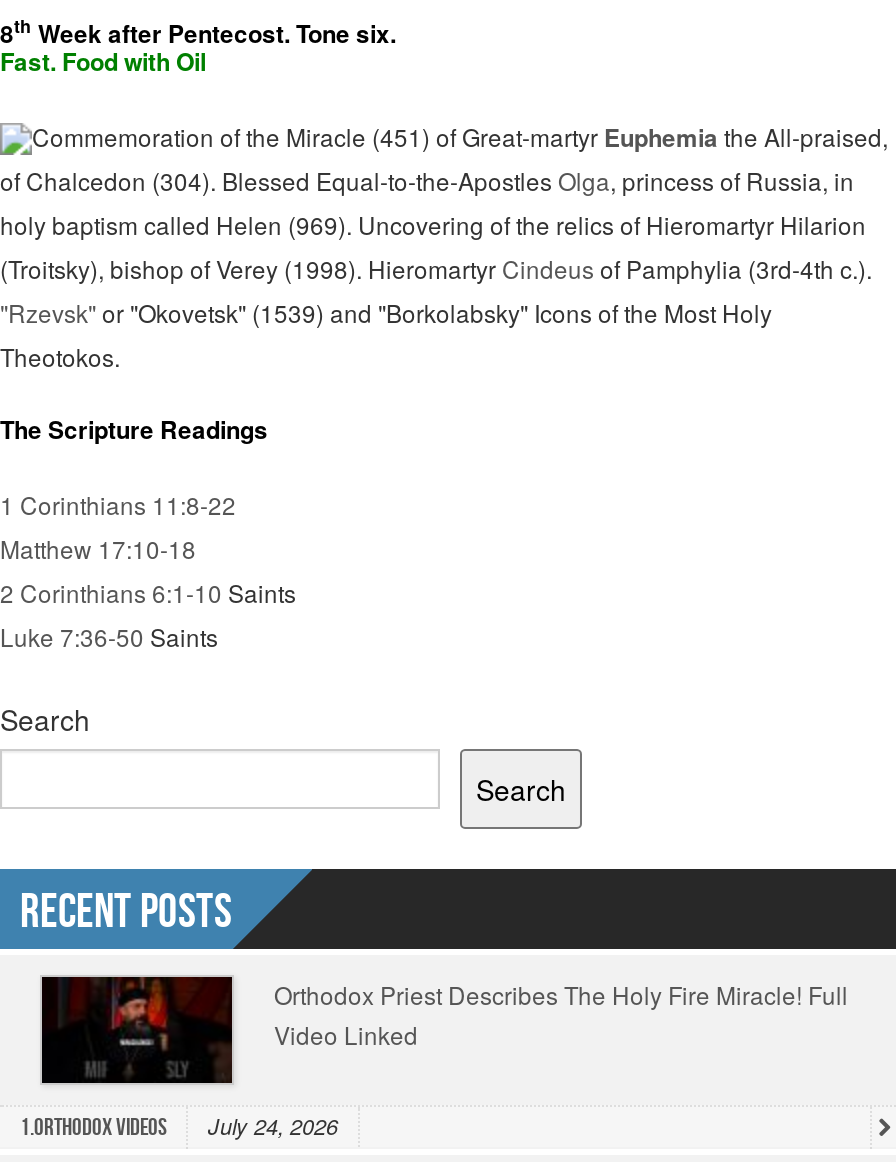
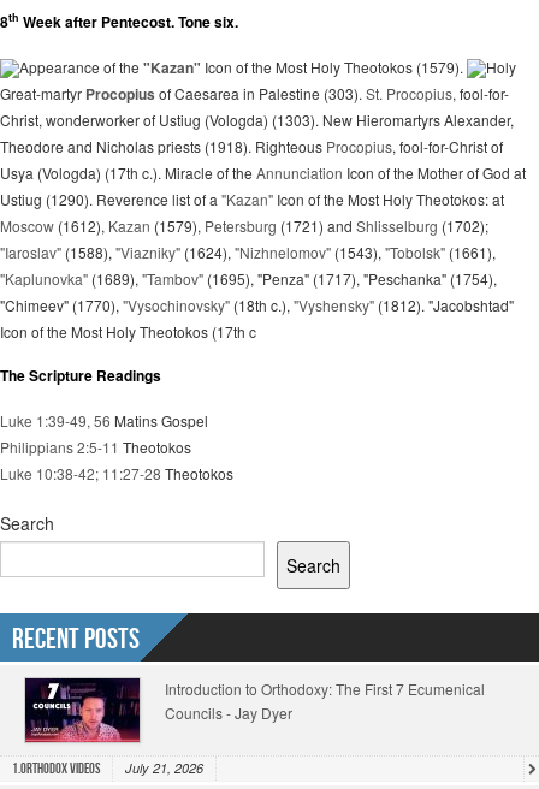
- Fast. Food with Oil
- Commemoration of the Miracle (451) of Great-martyr Euphemia the All-praised,
- of Chalcedon (304). Blessed Equal-to-the-Apostles Olga, princess of Russia, in
- holy baptism called Helen (969). Uncovering of the relics of Hieromartyr Hilarion
- (Troitsky), bishop of Verey (1998). Hieromartyr Cindeus of Pamphylia (3rd-4th c.).
- "Rzevsk" or "Okovetsk" (1539) and "Borkolabsky" Icons of the Most Holy
- Theotokos.
+ Appearance of the "Kazan" Icon of the Most Holy Theotokos (1579).
+ Holy
+ Great-martyr Procopius of Caesarea in Palestine (303). St. Procopius, fool-for-
+ Christ, wonderworker of Ustiug (Vologda) (1303). New Hieromartyrs Alexander,
+ Theodore and Nicholas priests (1918). Righteous Procopius, fool-for-Christ of
+ Usya (Vologda) (17th c.). Miracle of the Annunciation Icon of the Mother of God at
+ Ustiug (1290). Reverence list of a "Kazan" Icon of the Most Holy Theotokos: at
+ Moscow (1612), Kazan (1579), Petersburg (1721) and Shlisselburg (1702);
+ "Iaroslav" (1588), "Viazniky" (1624), "Nizhnelomov" (1543), "Tobolsk" (1661),
+ "Kaplunovka" (1689), "Tambov" (1695), "Penza" (1717), "Peschanka" (1754),
+ "Chimeev" (1770), "Vysochinovsky" (18th c.), "Vyshensky" (1812). "Jacobshtad"
+ Icon of the Most Holy Theotokos (17th c

moved down: The Scripture Readings

- 1 Corinthians 11:8-22
- Matthew 17:10-18
- 2 Corinthians 6:1-10 Saints
- Luke 7:36-50 Saints
+ Luke 1:39-49, 56 Matins Gospel
+ Philippians 2:5-11 Theotokos
+ Luke 10:38-42; 11:27-28 Theotokos

- [image]
- July 24, 2026
+ [image]
+ July 21, 2026

- Orthodox Priest Describes The Holy Fire Miracle! Full
- Video Linked
+ Introduction to Orthodoxy: The First 7 Ecumenical
+ Councils - Jay Dyer
